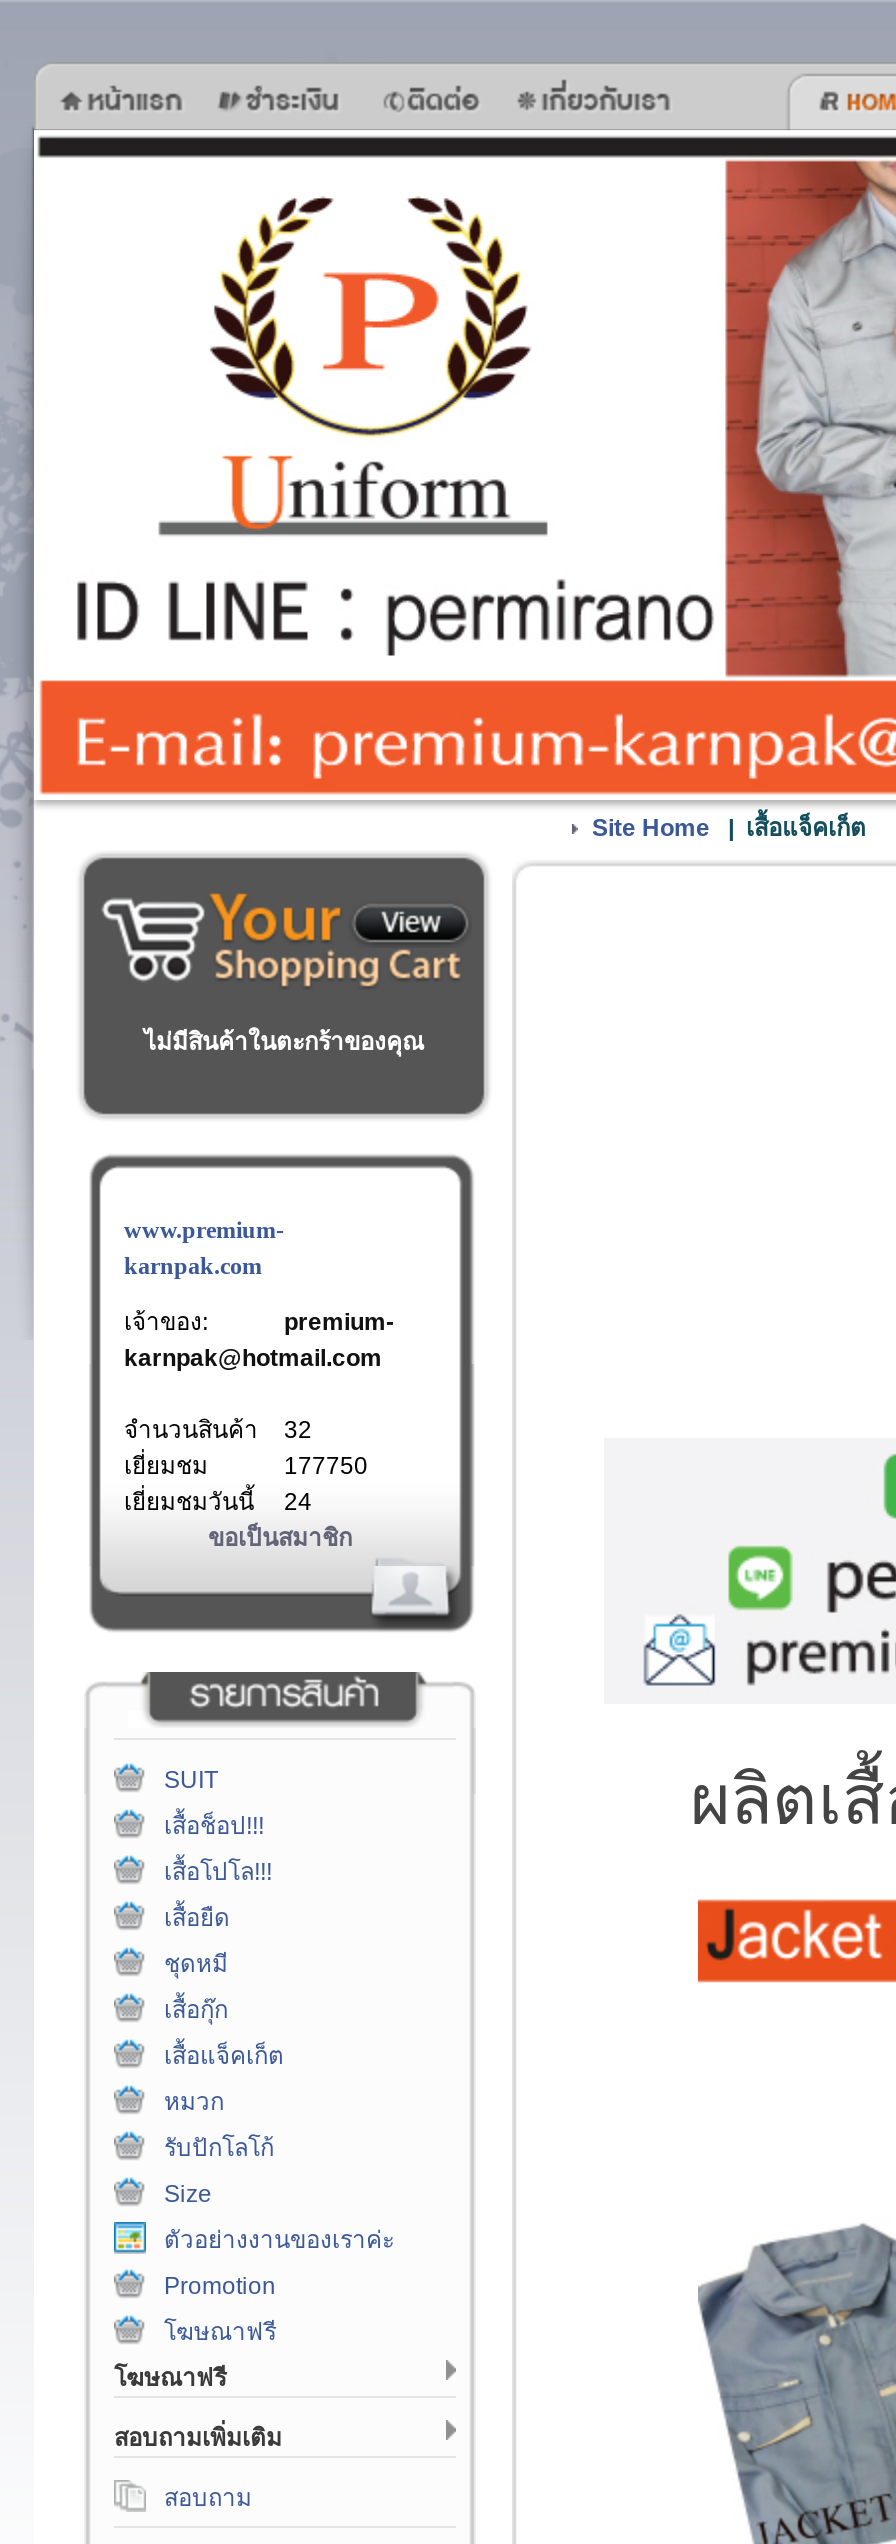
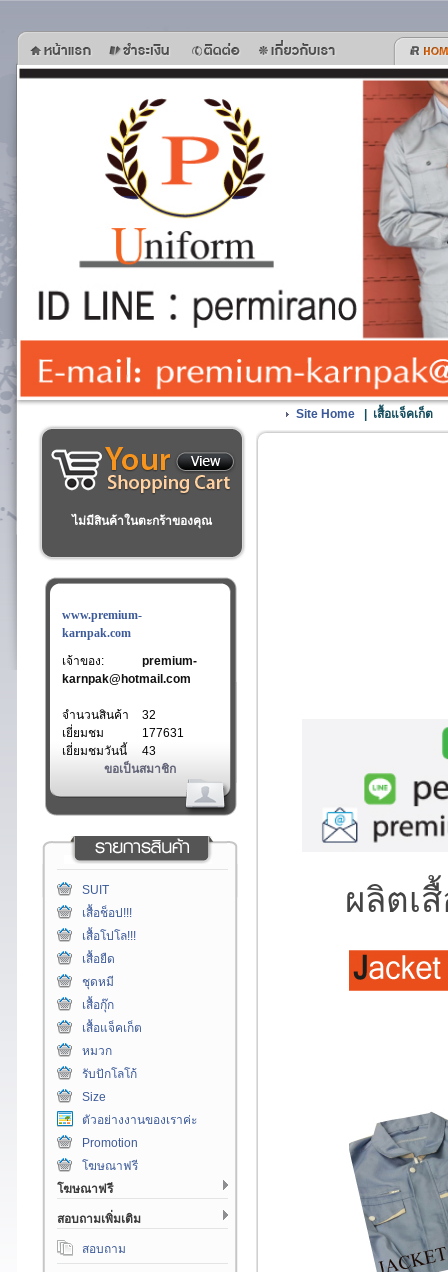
- 177750
+ 177631

- เยี่ยมชมวันนี้ 24
+ เยี่ยมชมวันนี้ 43
